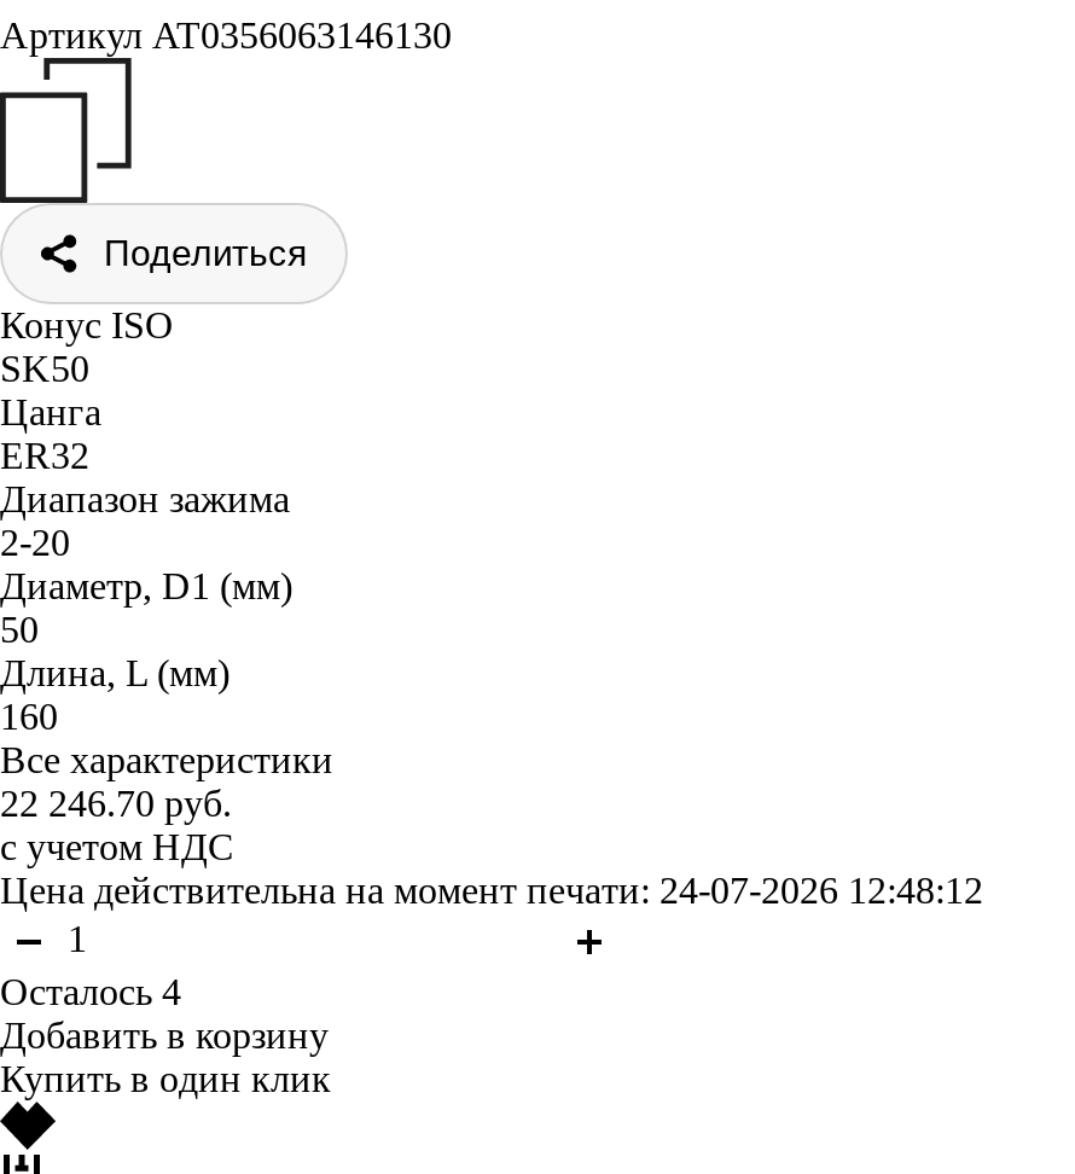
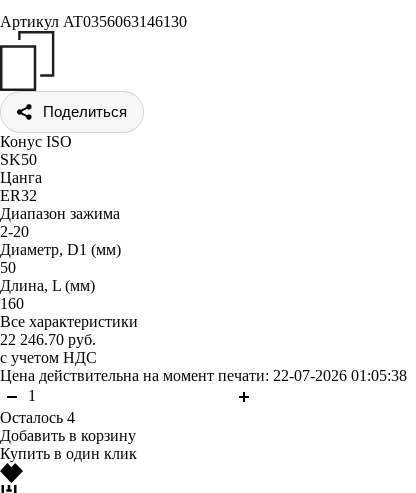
- Цена действительна на момент печати: 24-07-2026 12:48:12
+ Цена действительна на момент печати: 22-07-2026 01:05:38
